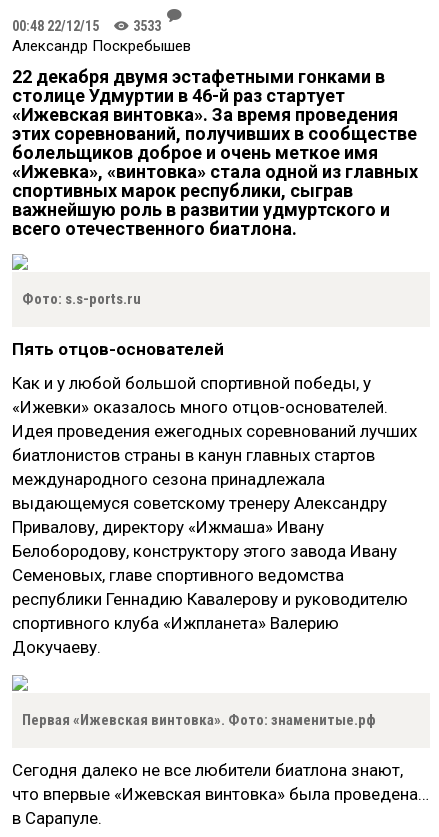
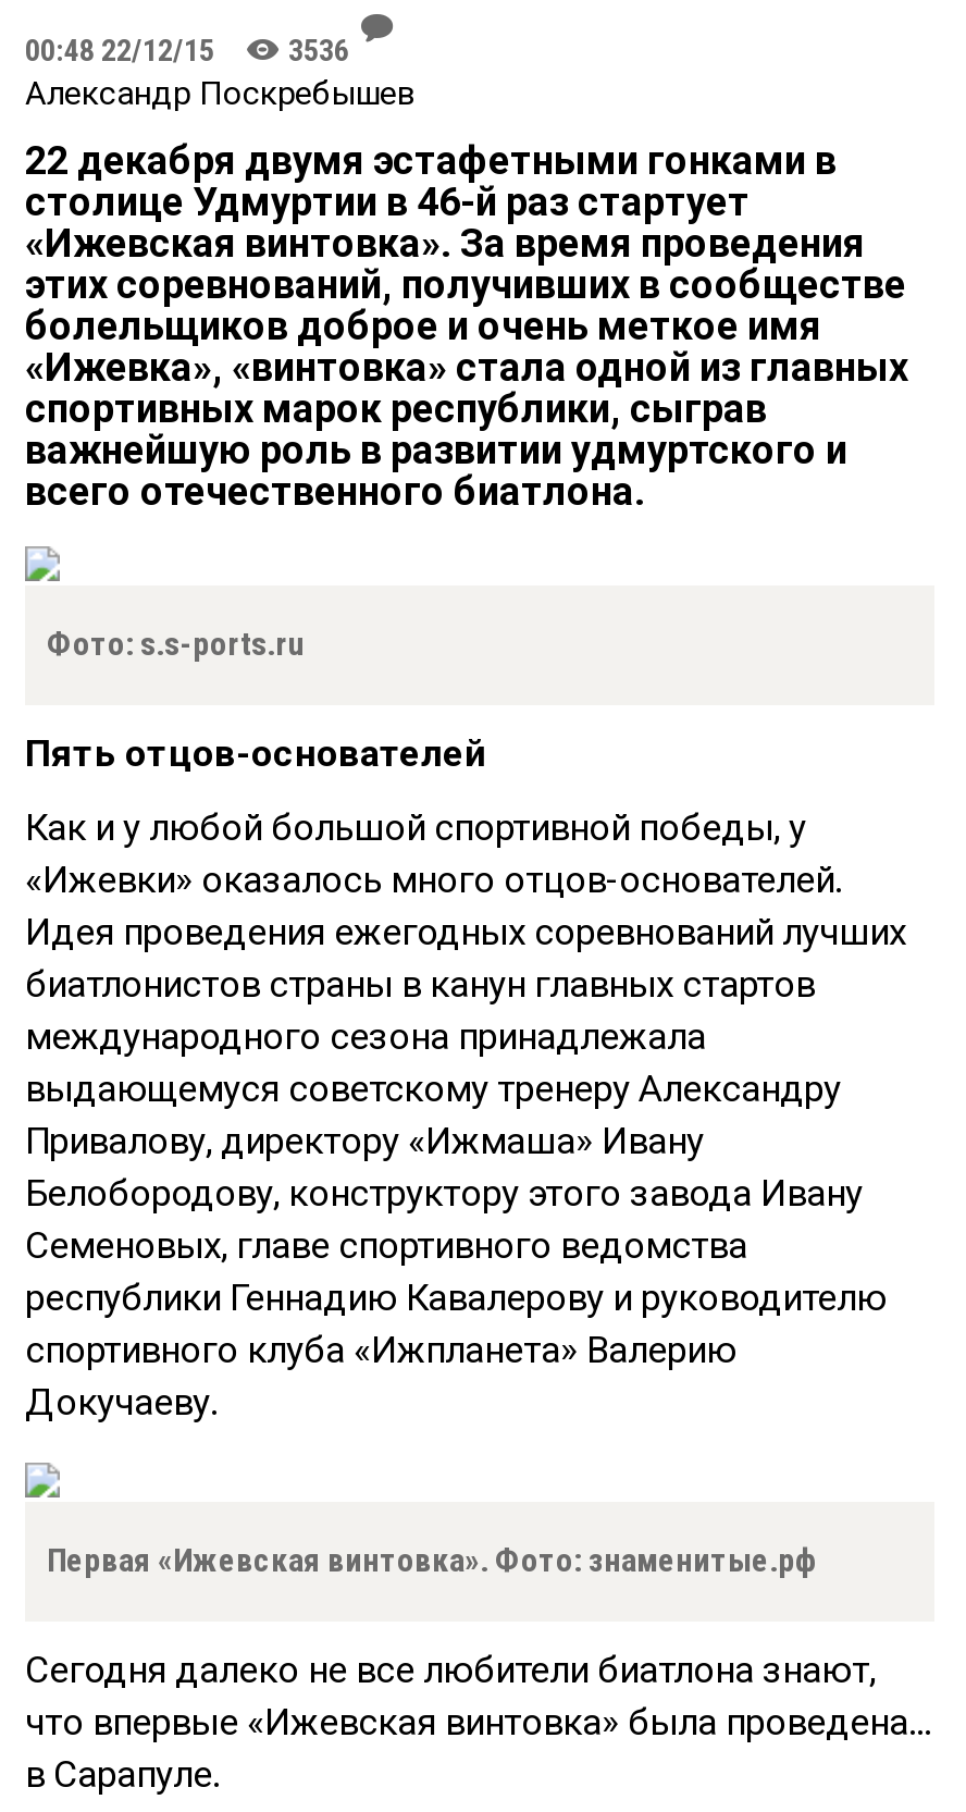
- 00:48 22/12/15 K 3533
+ 00:48 22/12/15 K 3536
